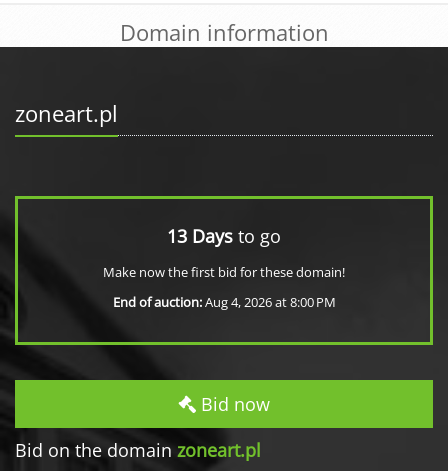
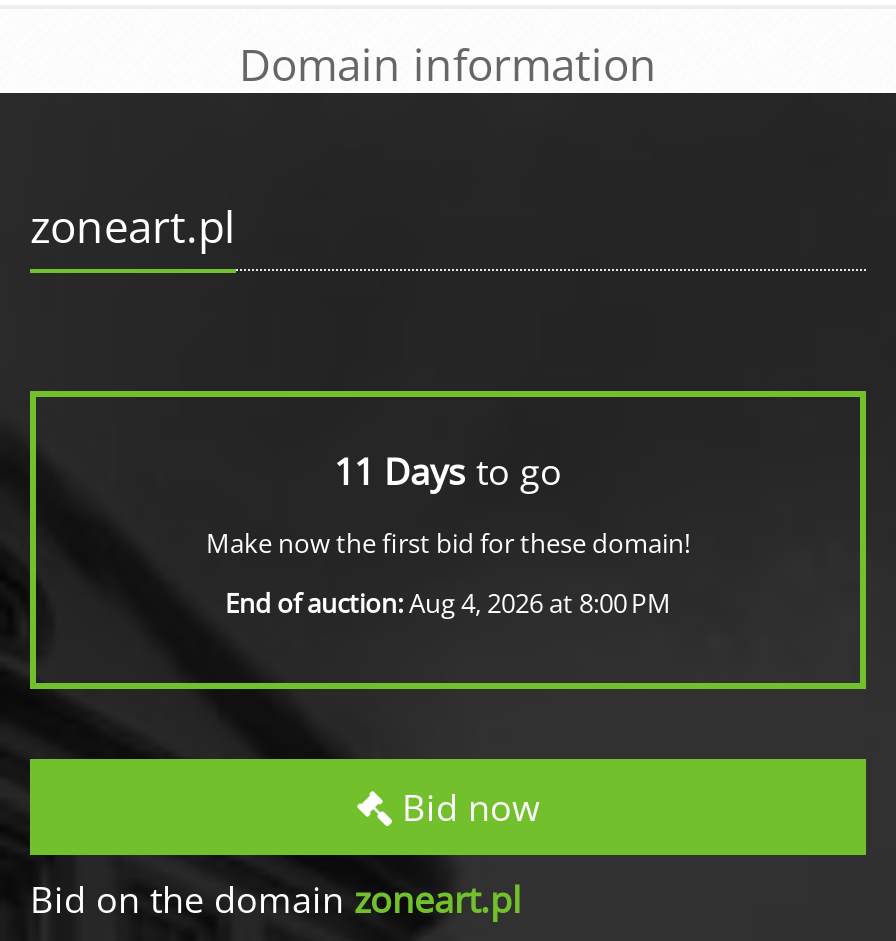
- 13 Days to go
+ 11 Days to go
